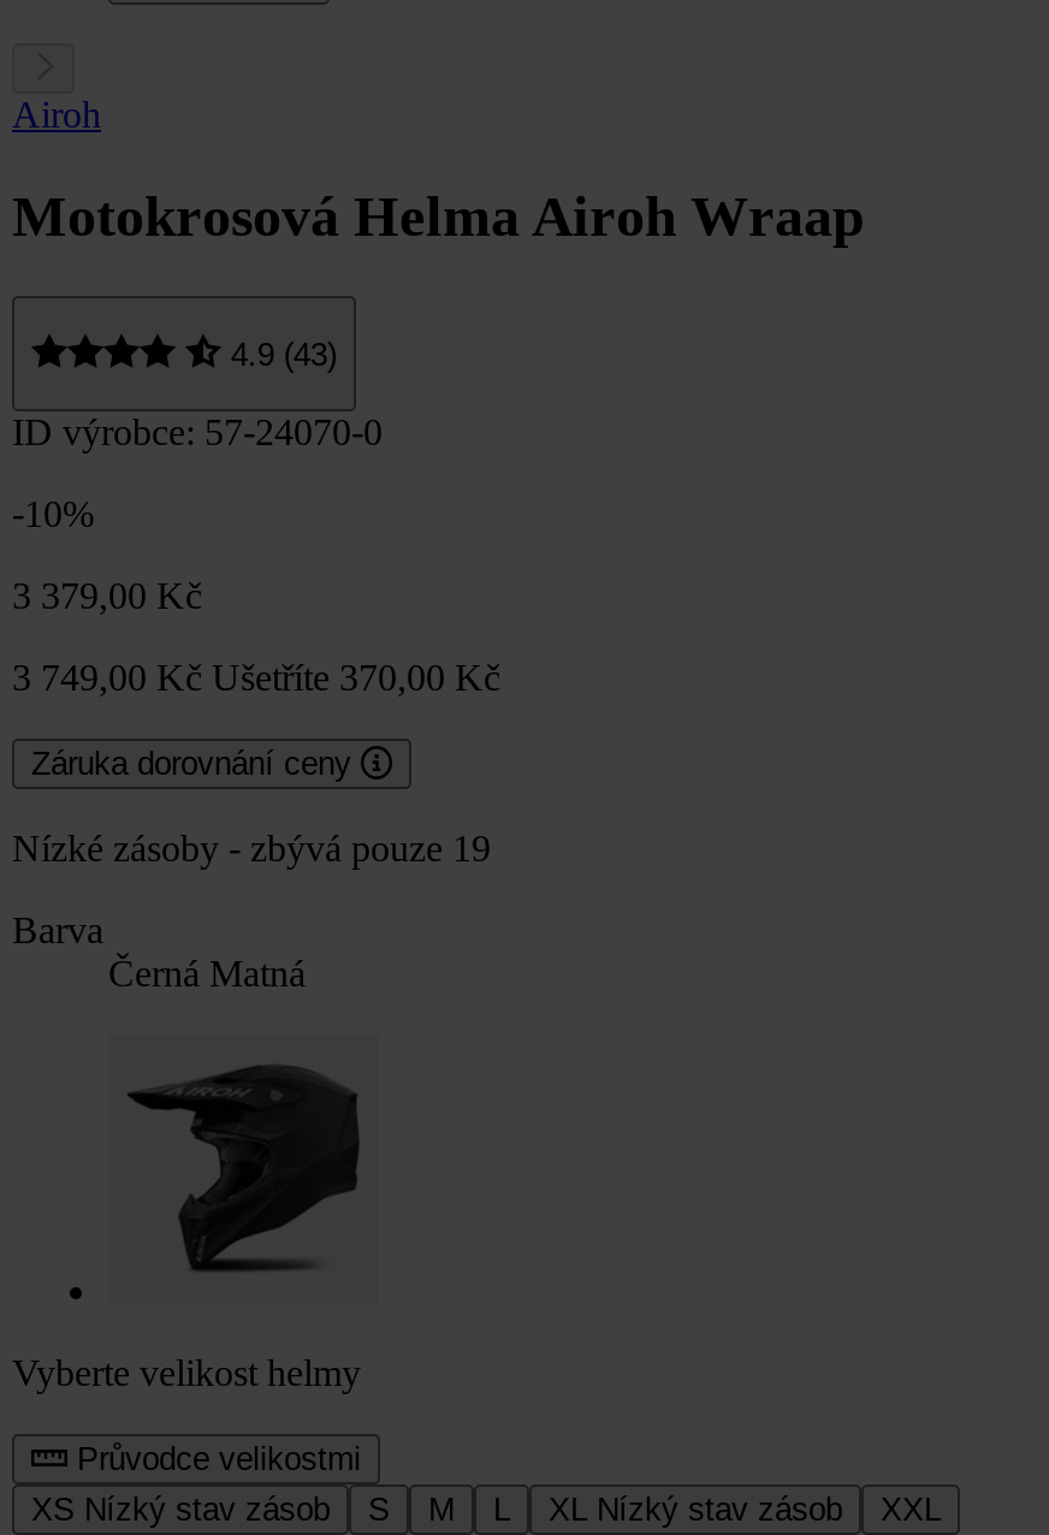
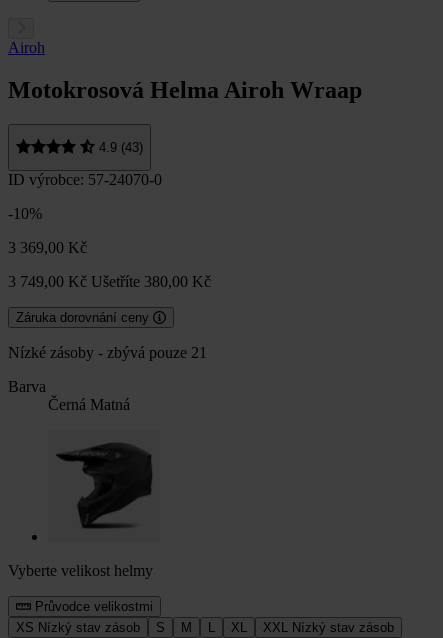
- 3 379,00 Kč
+ 3 369,00 Kč

- 3 749,00 Kč Ušetříte 370,00 Kč
+ 3 749,00 Kč Ušetříte 380,00 Kč

- Nízké zásoby - zbývá pouze 19
+ Nízké zásoby - zbývá pouze 21

- XL Nízký stav zásob
- XXL
+ XL
+ XXL Nízký stav zásob
